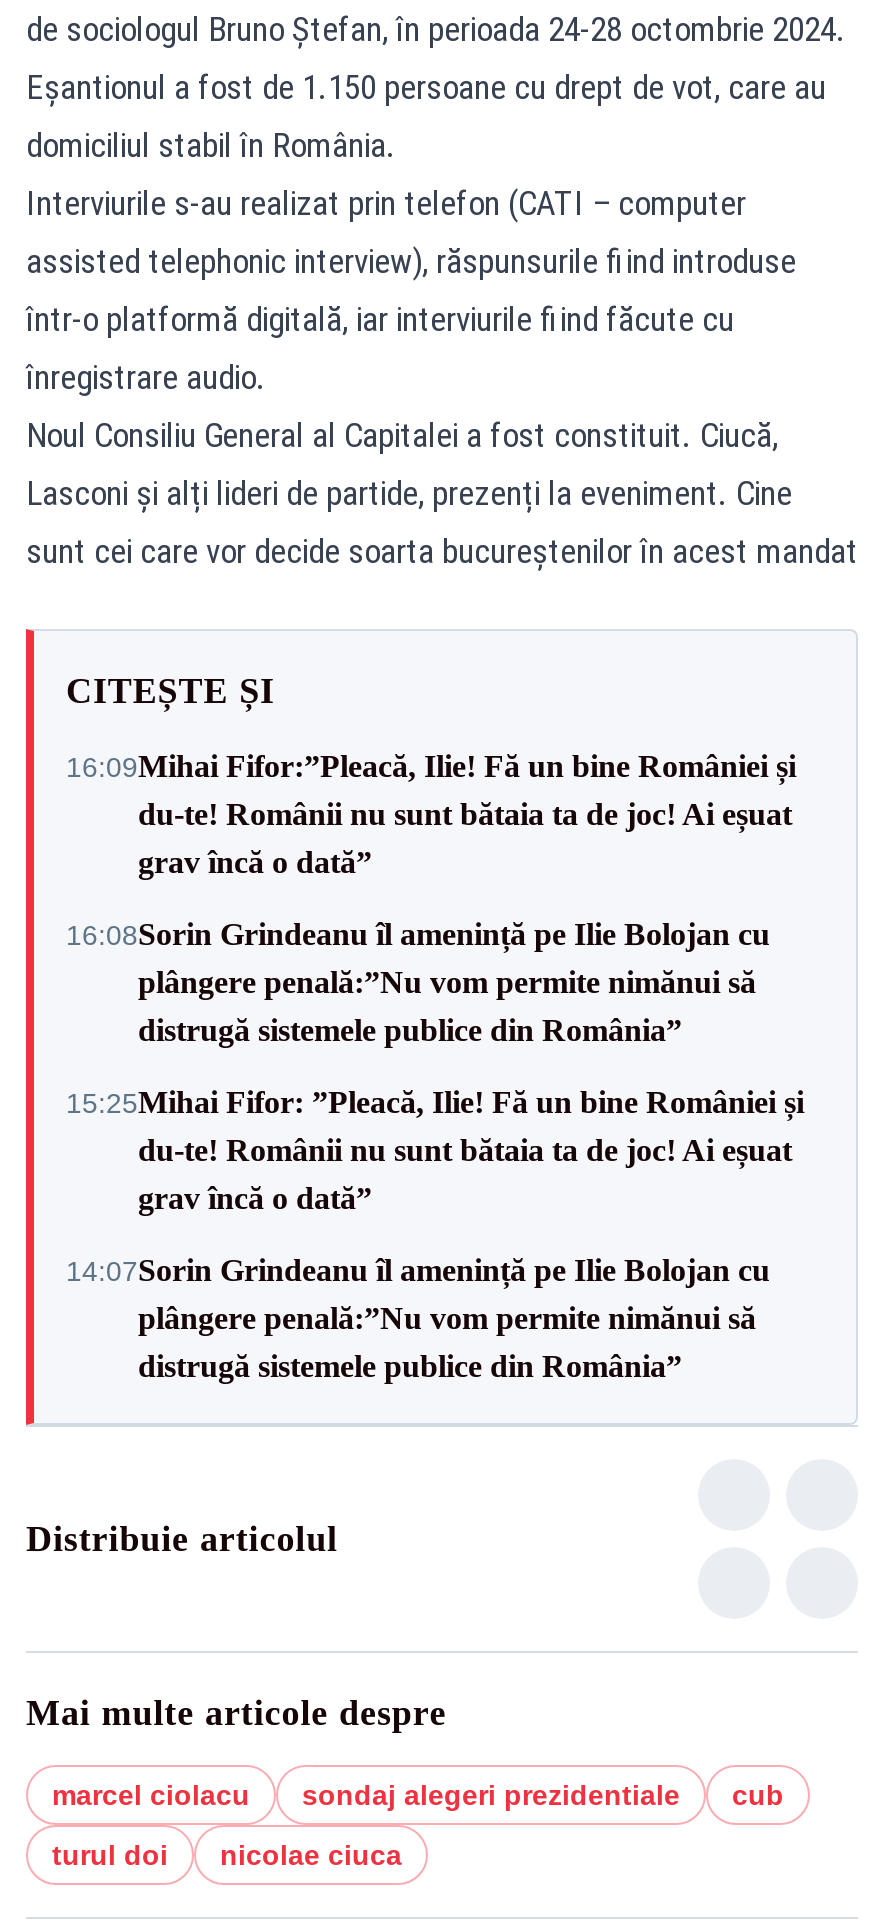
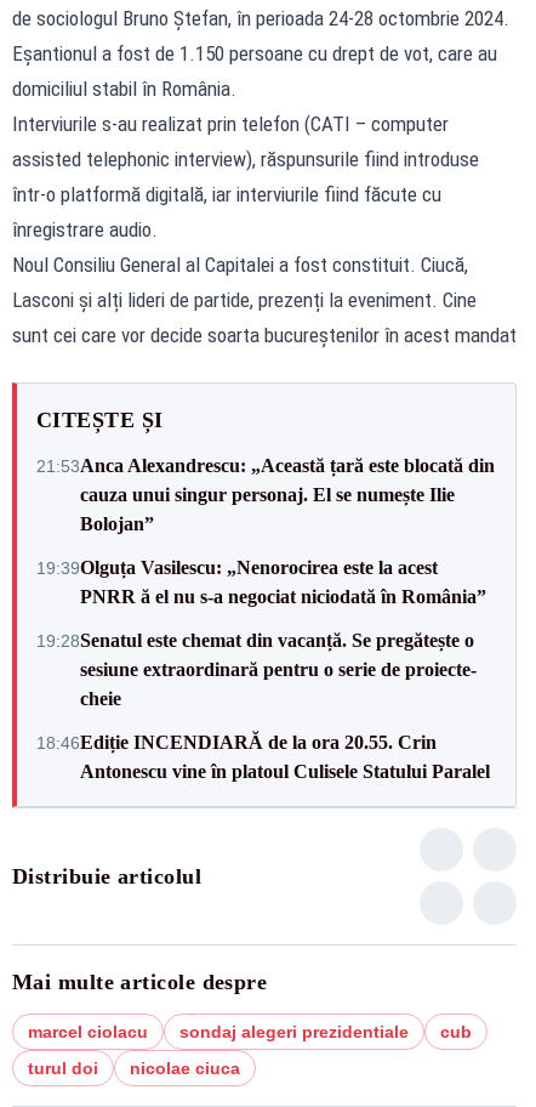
- 16:09Mihai Fifor:”Pleacă, Ilie! Fă un bine României și
- du-te! Românii nu sunt bătaia ta de joc! Ai eșuat
- grav încă o dată”
+ 21:53Anca Alexandrescu: „Această țară este blocată din
+ cauza unui singur personaj. El se numește Ilie
+ Bolojan”

- 16:08Sorin Grindeanu îl amenință pe Ilie Bolojan cu
- plângere penală:”Nu vom permite nimănui să
- distrugă sistemele publice din România”
+ 19:39Olguța Vasilescu: „Nenorocirea este la acest
+ PNRR ă el nu s-a negociat niciodată în România”

- 15:25Mihai Fifor: ”Pleacă, Ilie! Fă un bine României și
- du-te! Românii nu sunt bătaia ta de joc! Ai eșuat
- grav încă o dată”
+ 19:28Senatul este chemat din vacanță. Se pregătește o
+ sesiune extraordinară pentru o serie de proiecte-
+ cheie

- 14:07Sorin Grindeanu îl amenință pe Ilie Bolojan cu
- plângere penală:”Nu vom permite nimănui să
- distrugă sistemele publice din România”
+ 18:46Ediție INCENDIARĂ de la ora 20.55. Crin
+ Antonescu vine în platoul Culisele Statului Paralel
